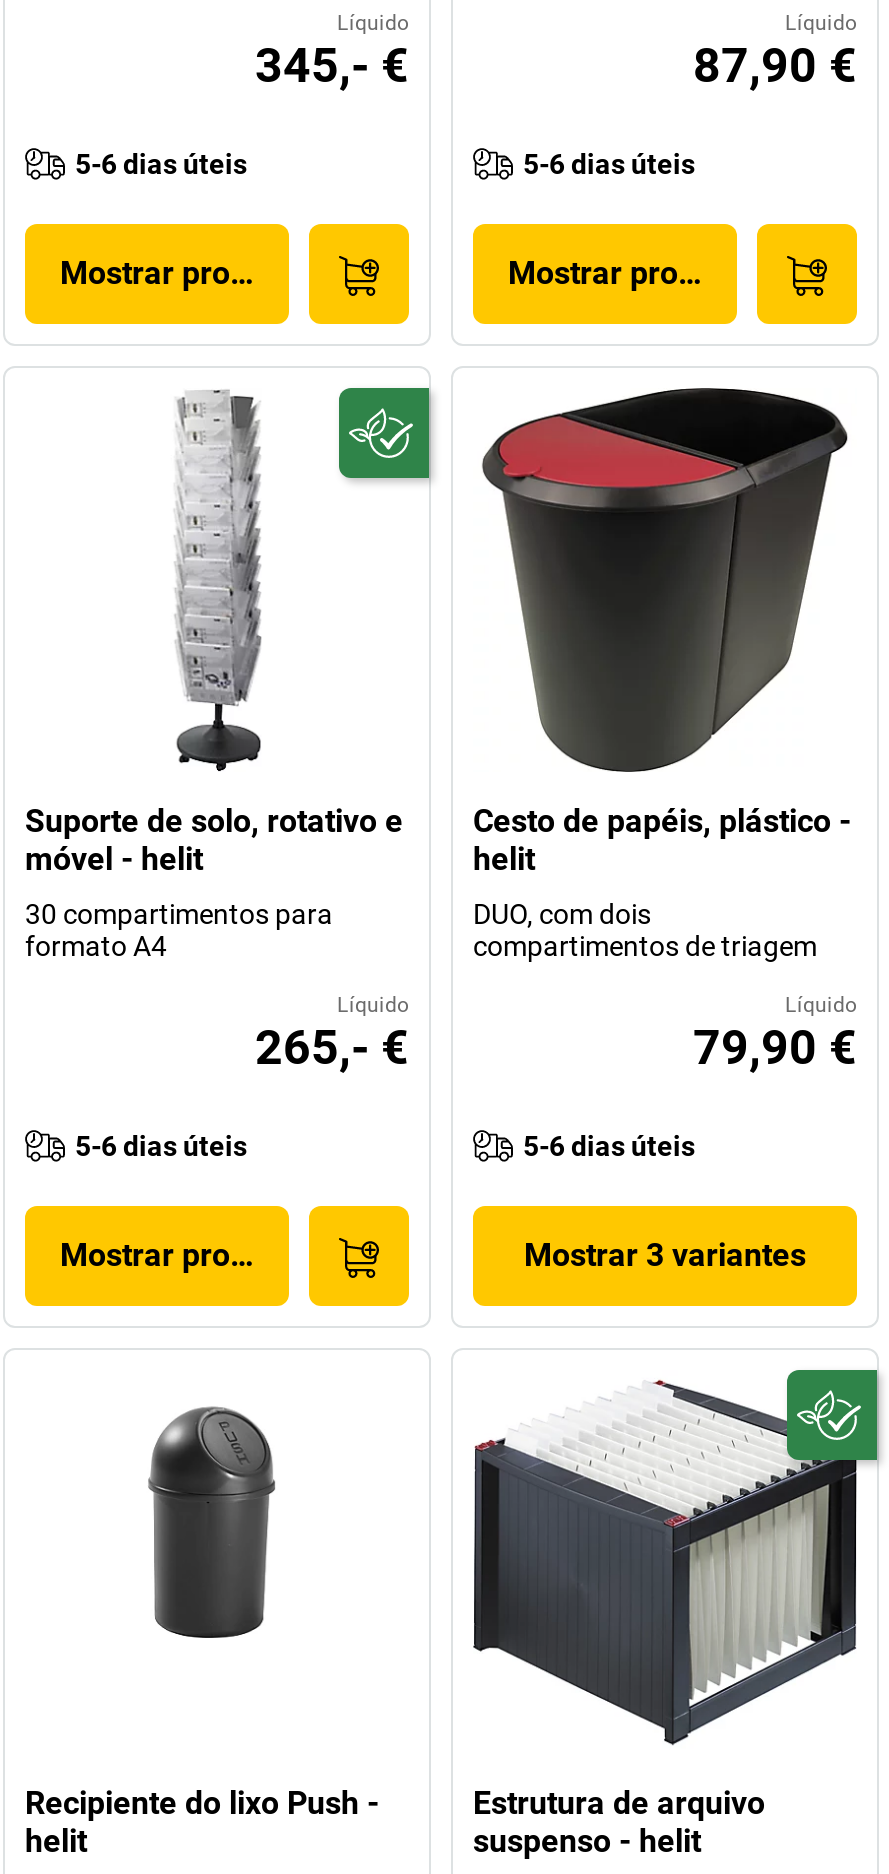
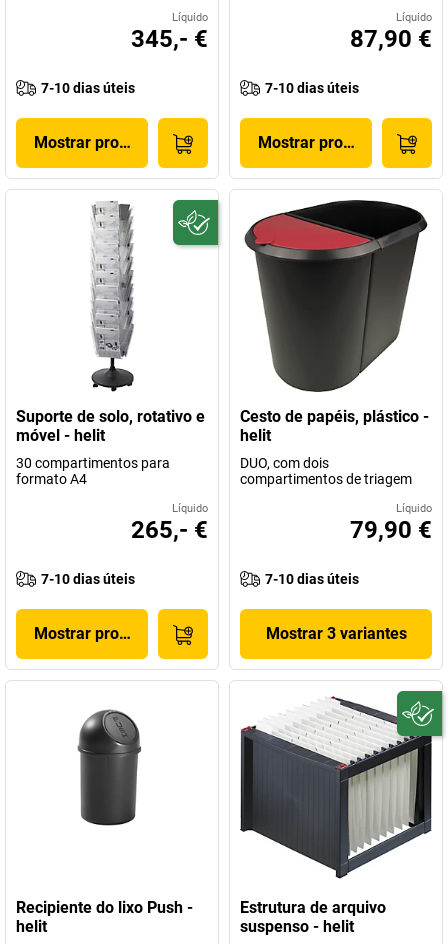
- 5-6 dias úteis
+ 7-10 dias úteis

- 5-6 dias úteis
+ 7-10 dias úteis

- 5-6 dias úteis
+ 7-10 dias úteis

- 5-6 dias úteis
+ 7-10 dias úteis
